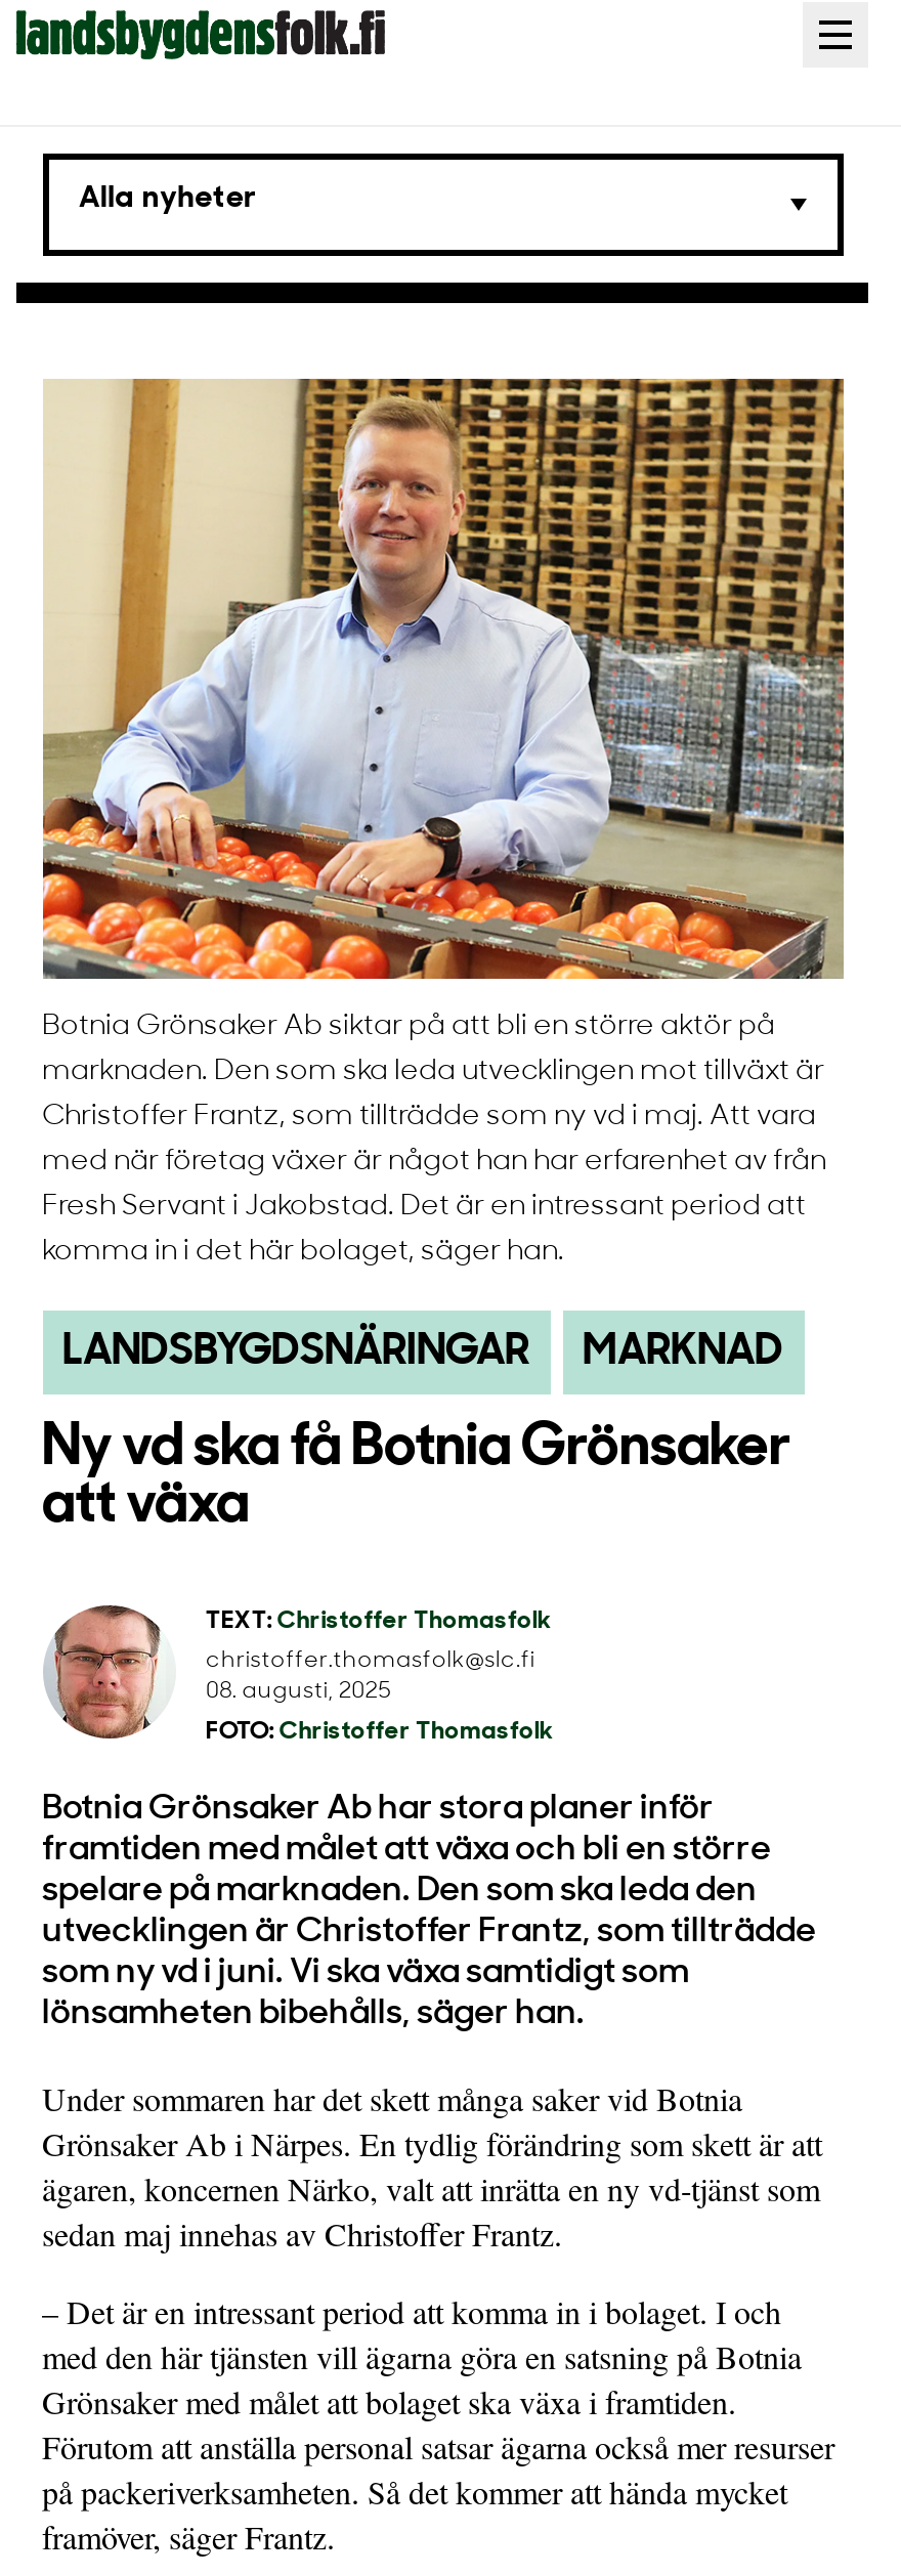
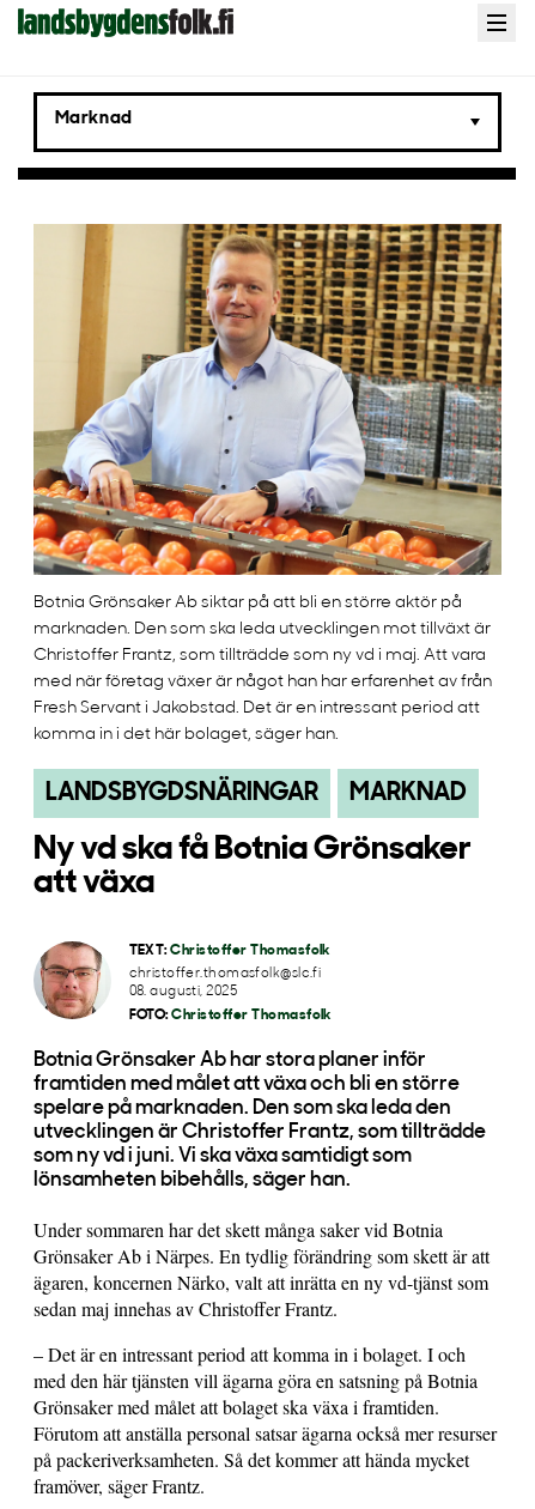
- Alla nyheter
+ Marknad
